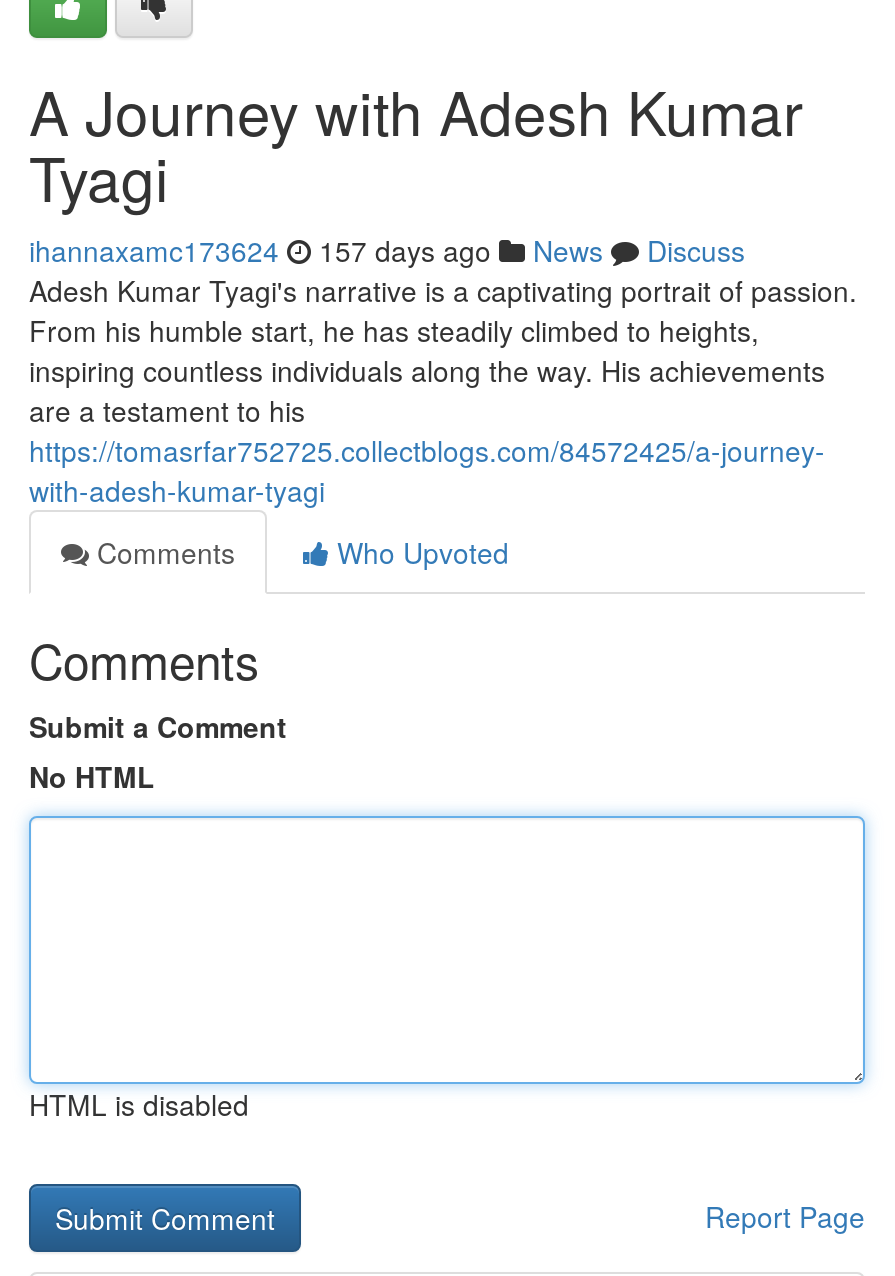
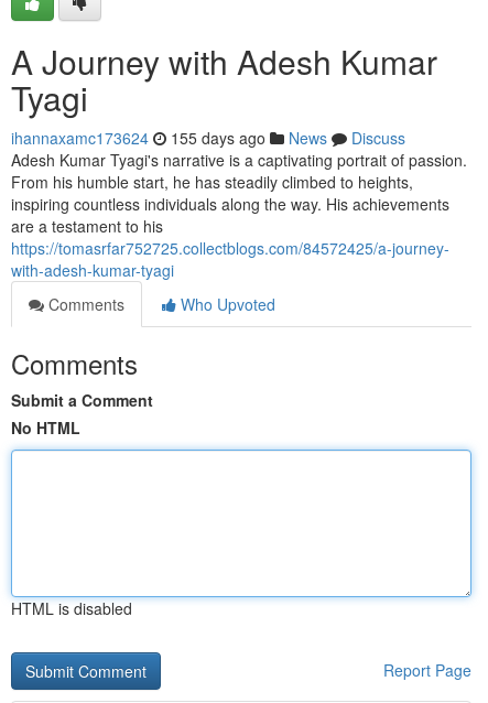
- ihannaxamc173624 157 days ago News Discuss
+ ihannaxamc173624 155 days ago News Discuss
